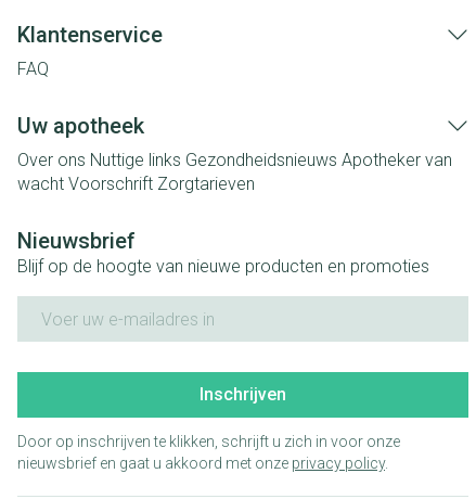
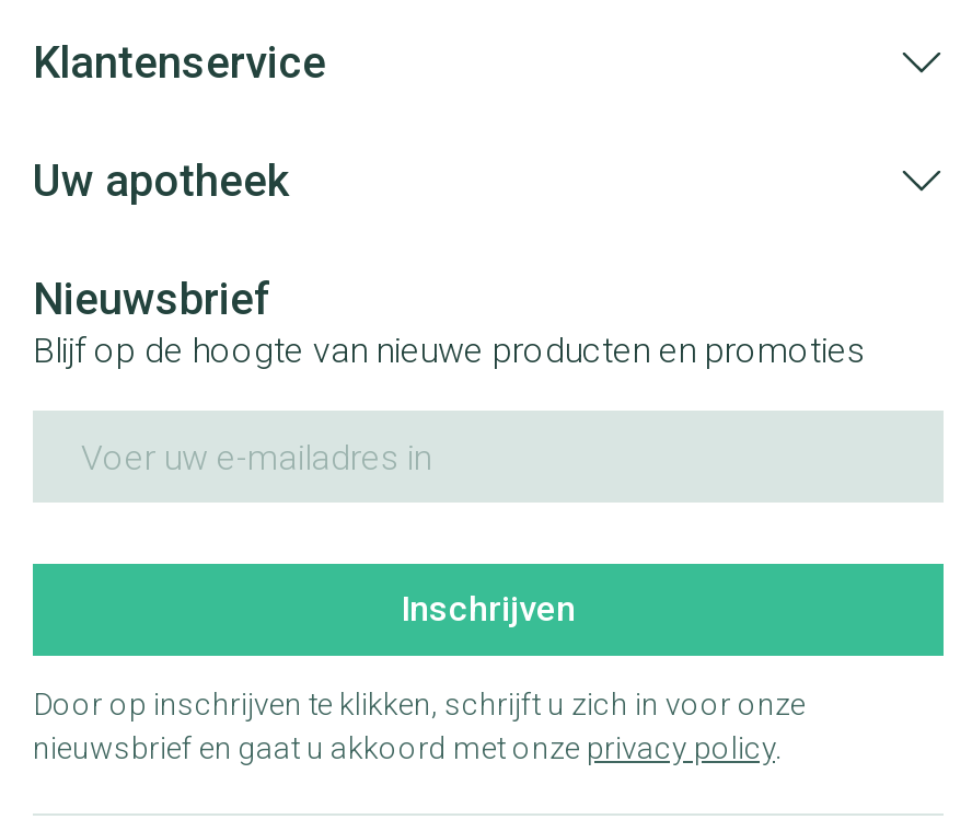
- FAQ

- Over ons Nuttige links Gezondheidsnieuws Apotheker van
- wacht Voorschrift Zorgtarieven
